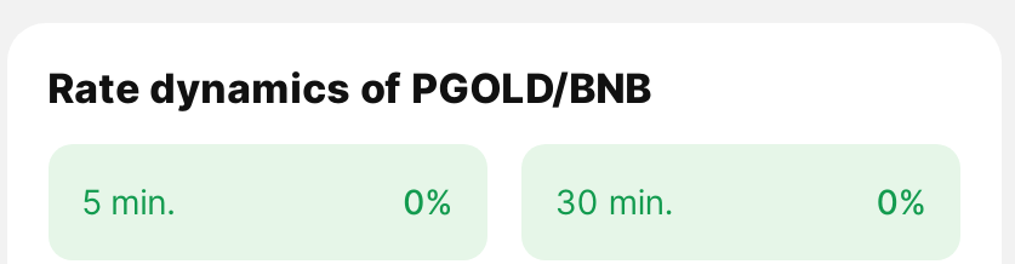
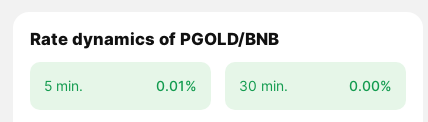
- 0%
+ 0.01%

- 0%
+ 0.00%
